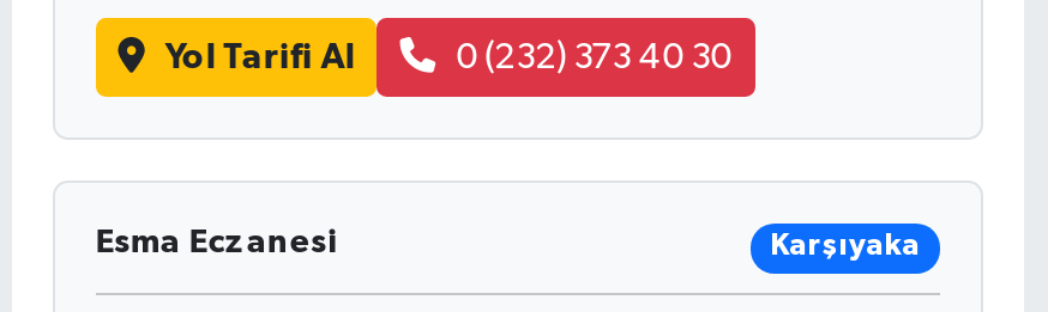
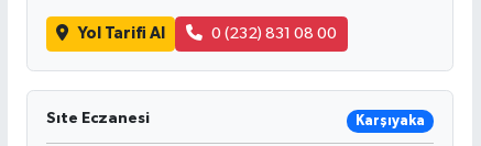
- 0 (232) 373 40 30
+ 0 (232) 831 08 00

- Esma Eczanesi
+ Sıte Eczanesi
